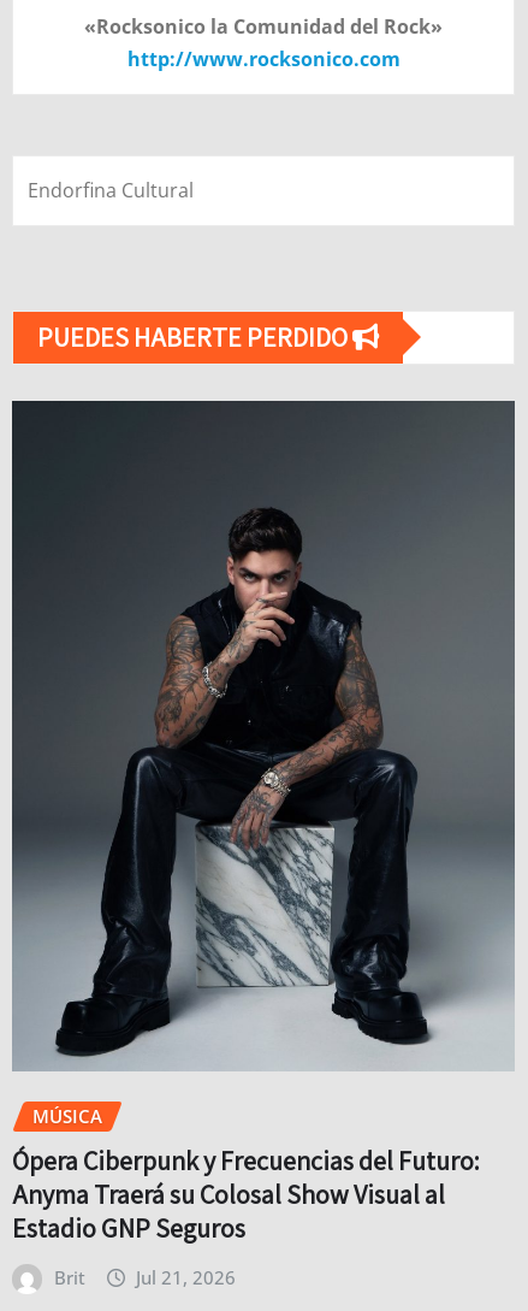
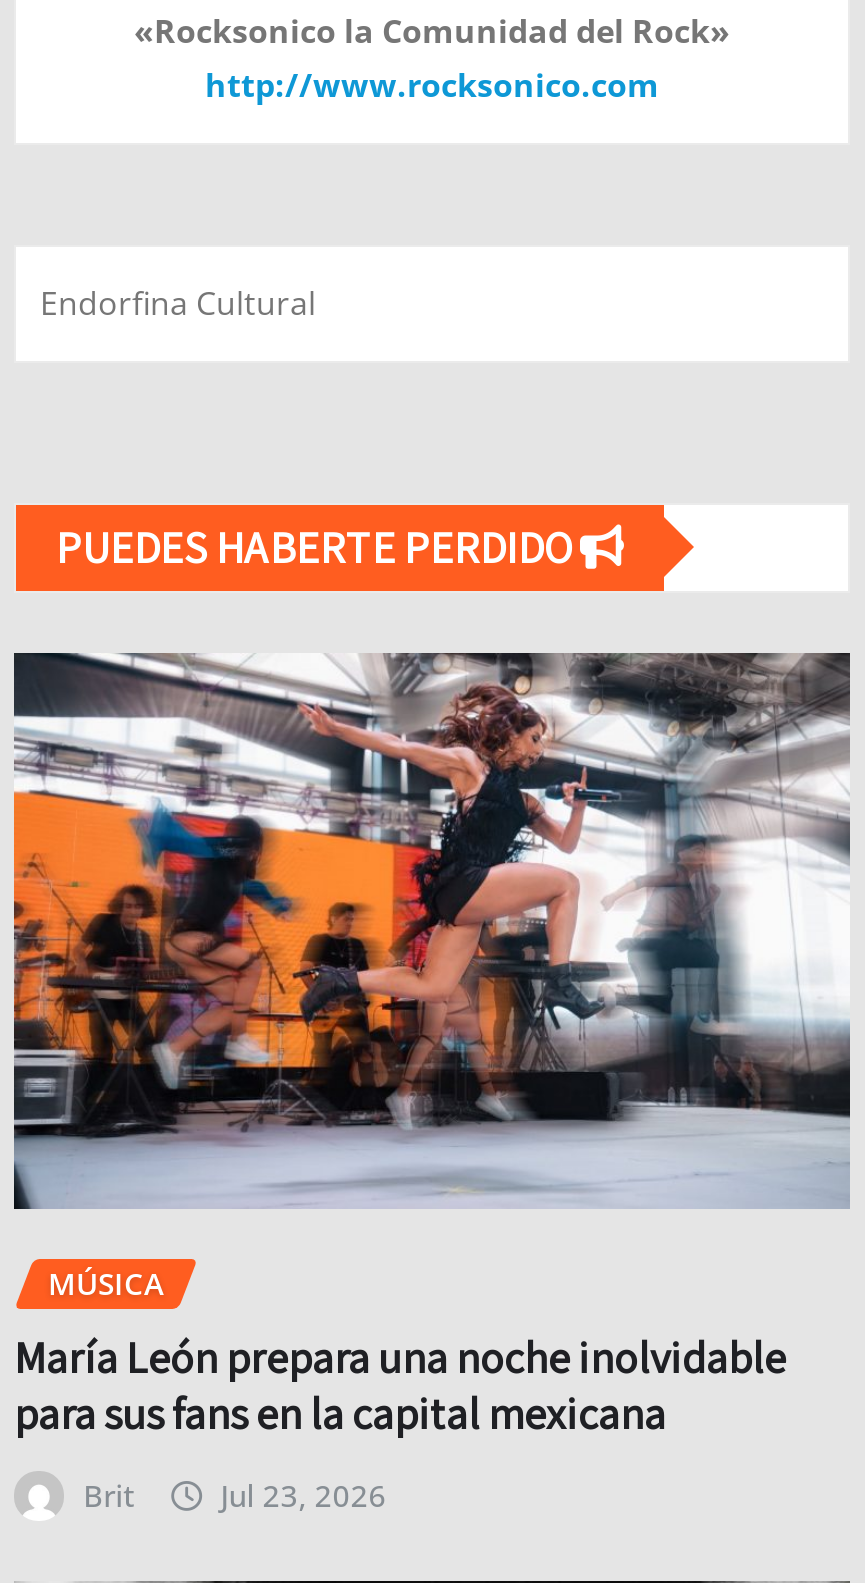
- [image]
+ [image]

- Ópera Ciberpunk y Frecuencias del Futuro:
- Anyma Traerá su Colosal Show Visual al
- Estadio GNP Seguros
+ María León prepara una noche inolvidable
+ para sus fans en la capital mexicana

- Jul 21, 2026
+ Jul 23, 2026
